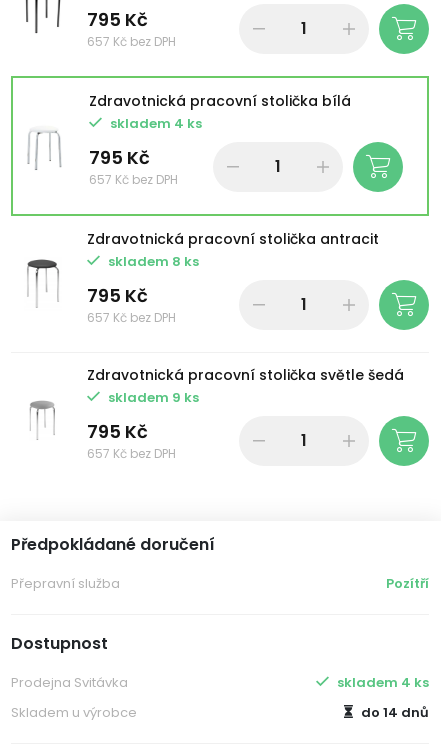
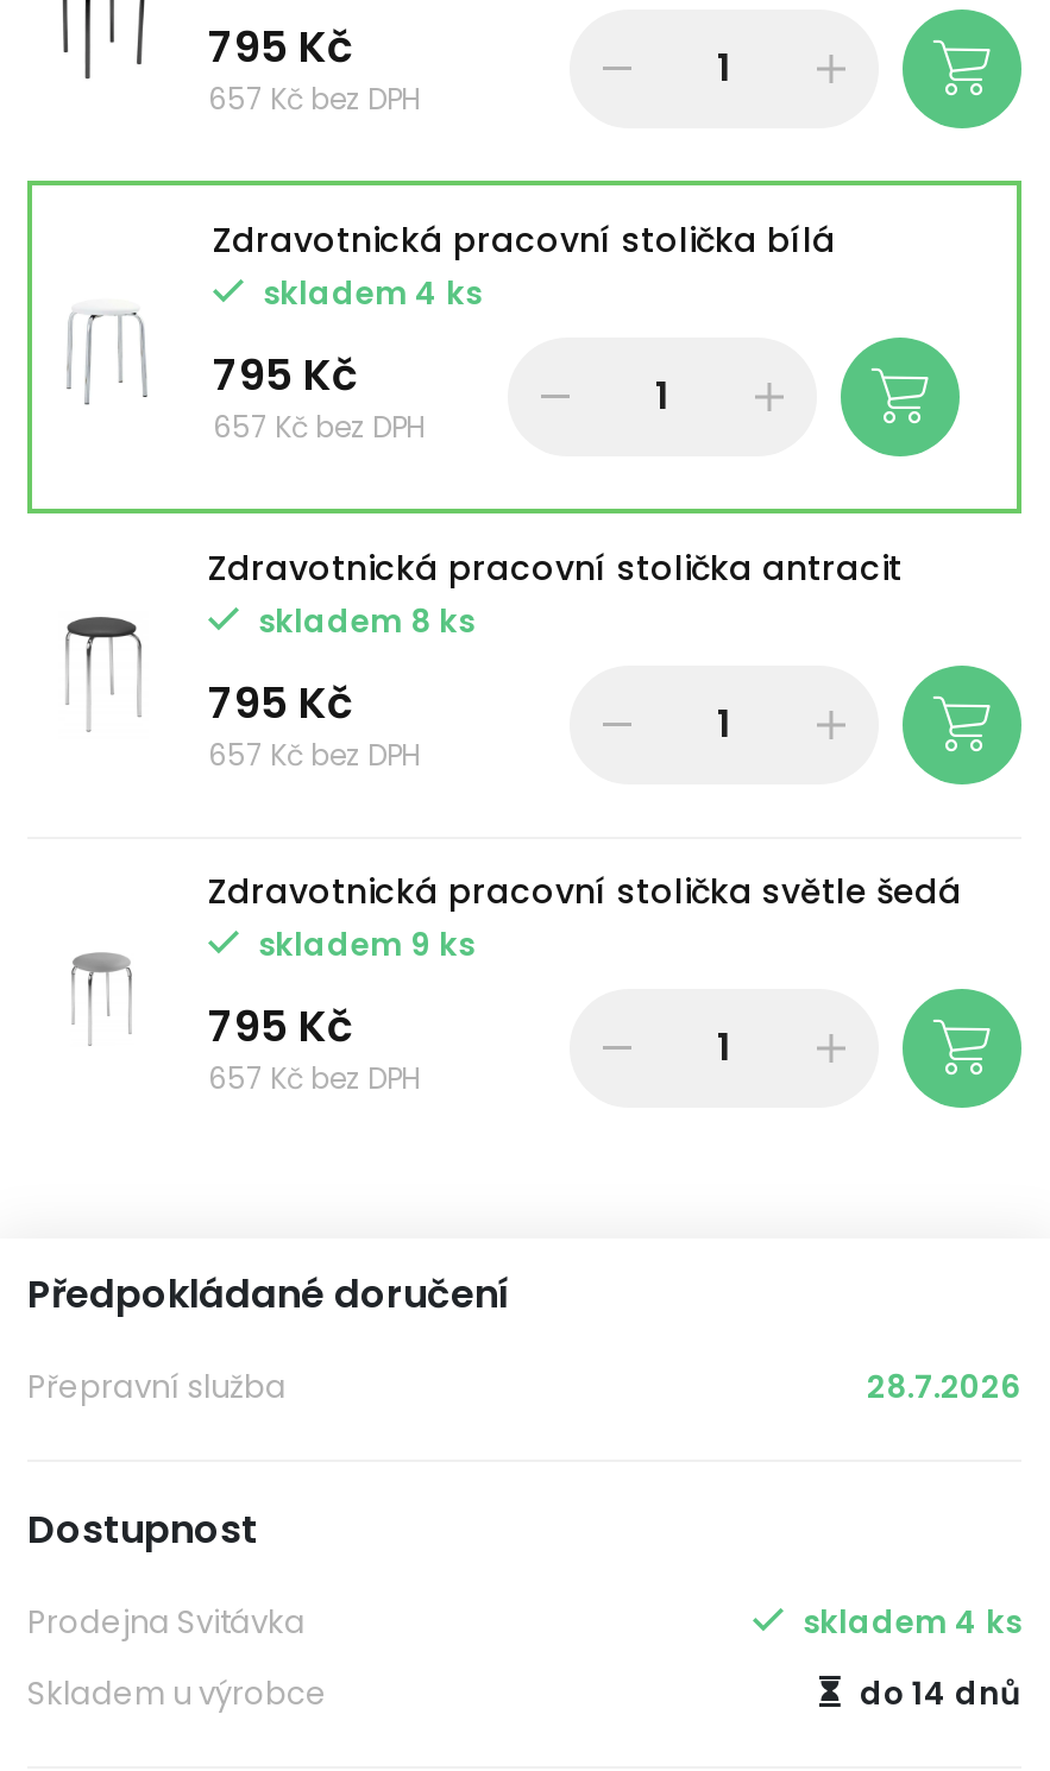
- Pozítří
+ 28.7.2026
